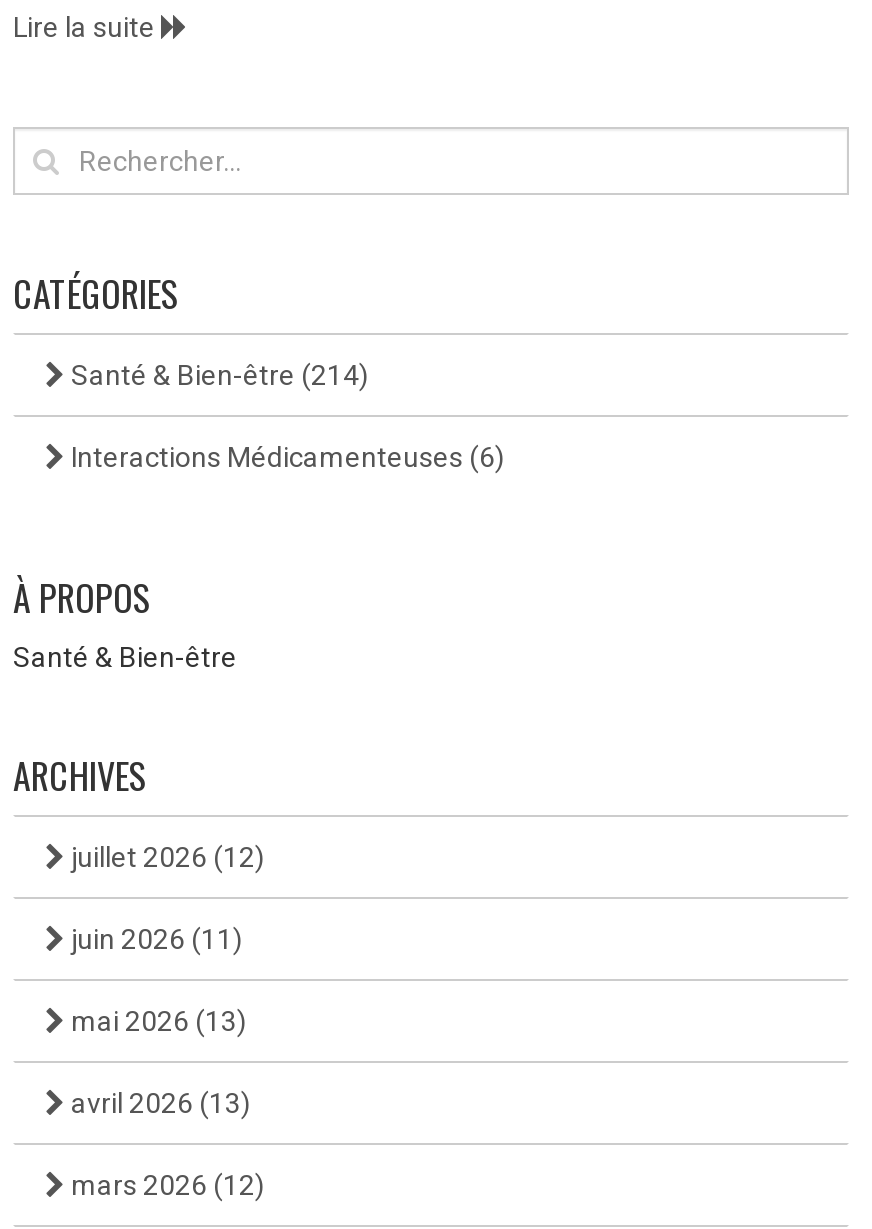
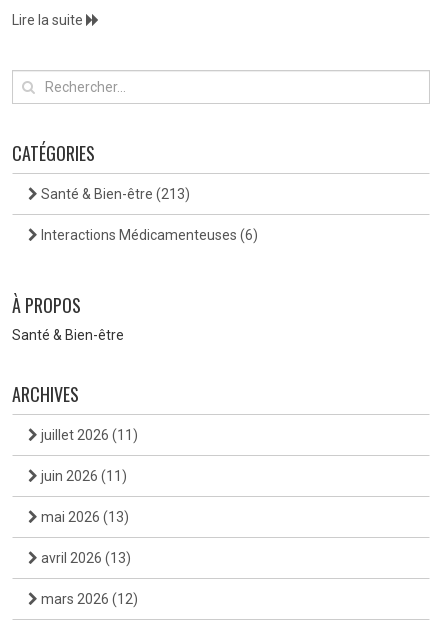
- Santé & Bien-être (214)
+ Santé & Bien-être (213)

- juillet 2026 (12)
+ juillet 2026 (11)
